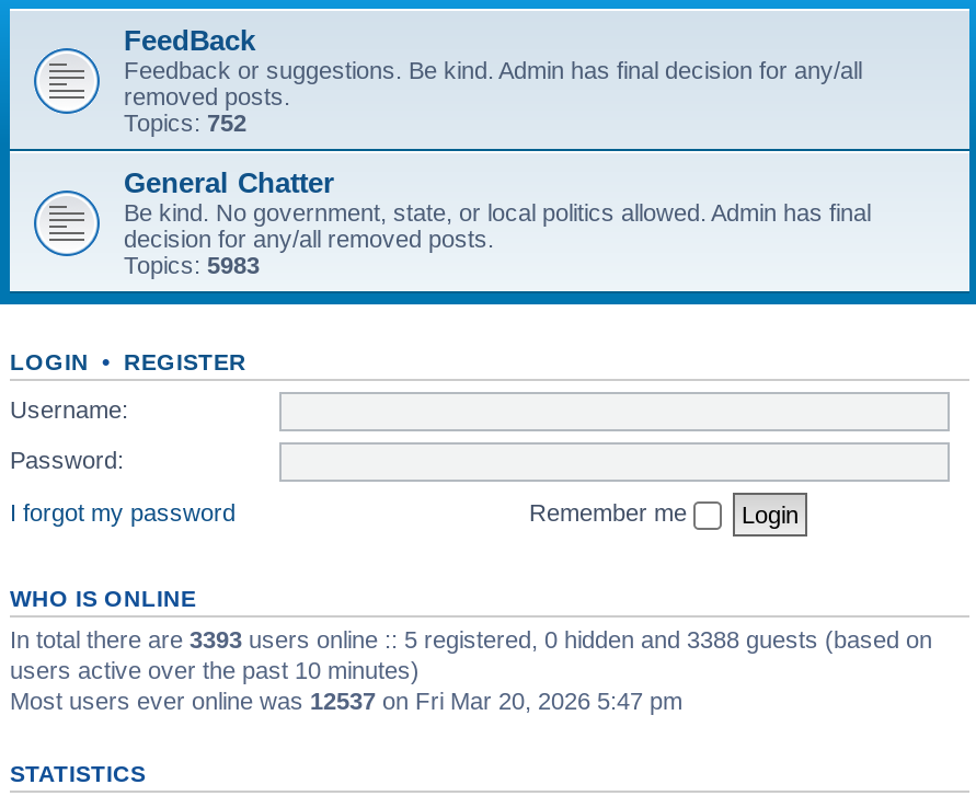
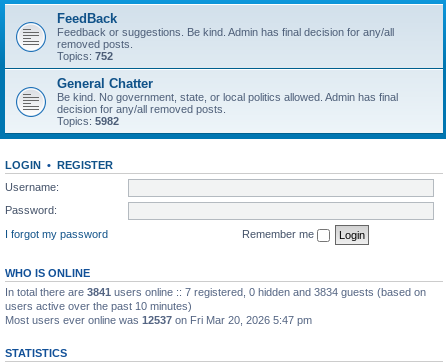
- Topics: 5983
+ Topics: 5982

- In total there are 3393 users online :: 5 registered, 0 hidden and 3388 guests (based on
+ In total there are 3841 users online :: 7 registered, 0 hidden and 3834 guests (based on
